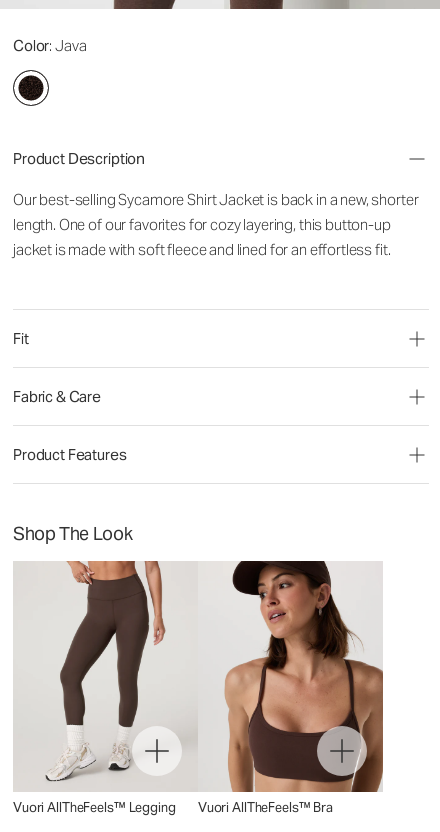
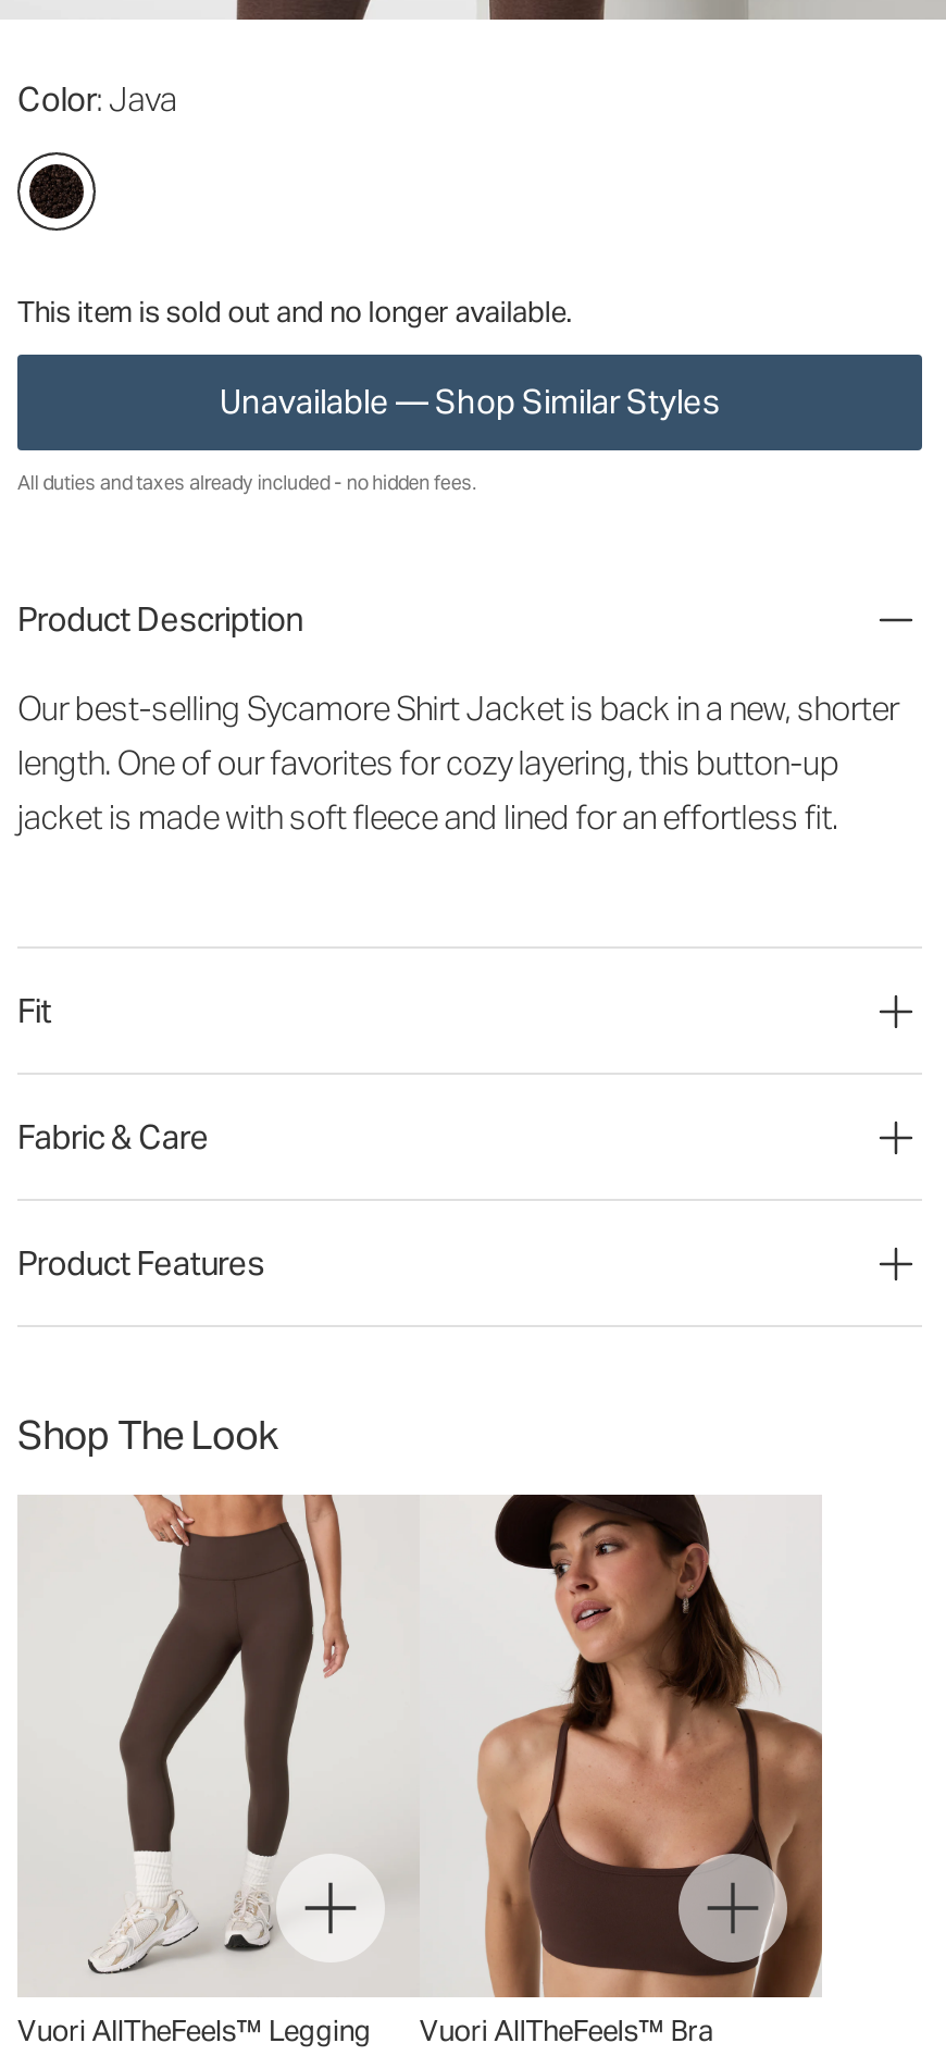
+ This item is sold out and no longer available.
+ Unavailable — Shop Similar Styles

+ All duties and taxes already included - no hidden fees.
